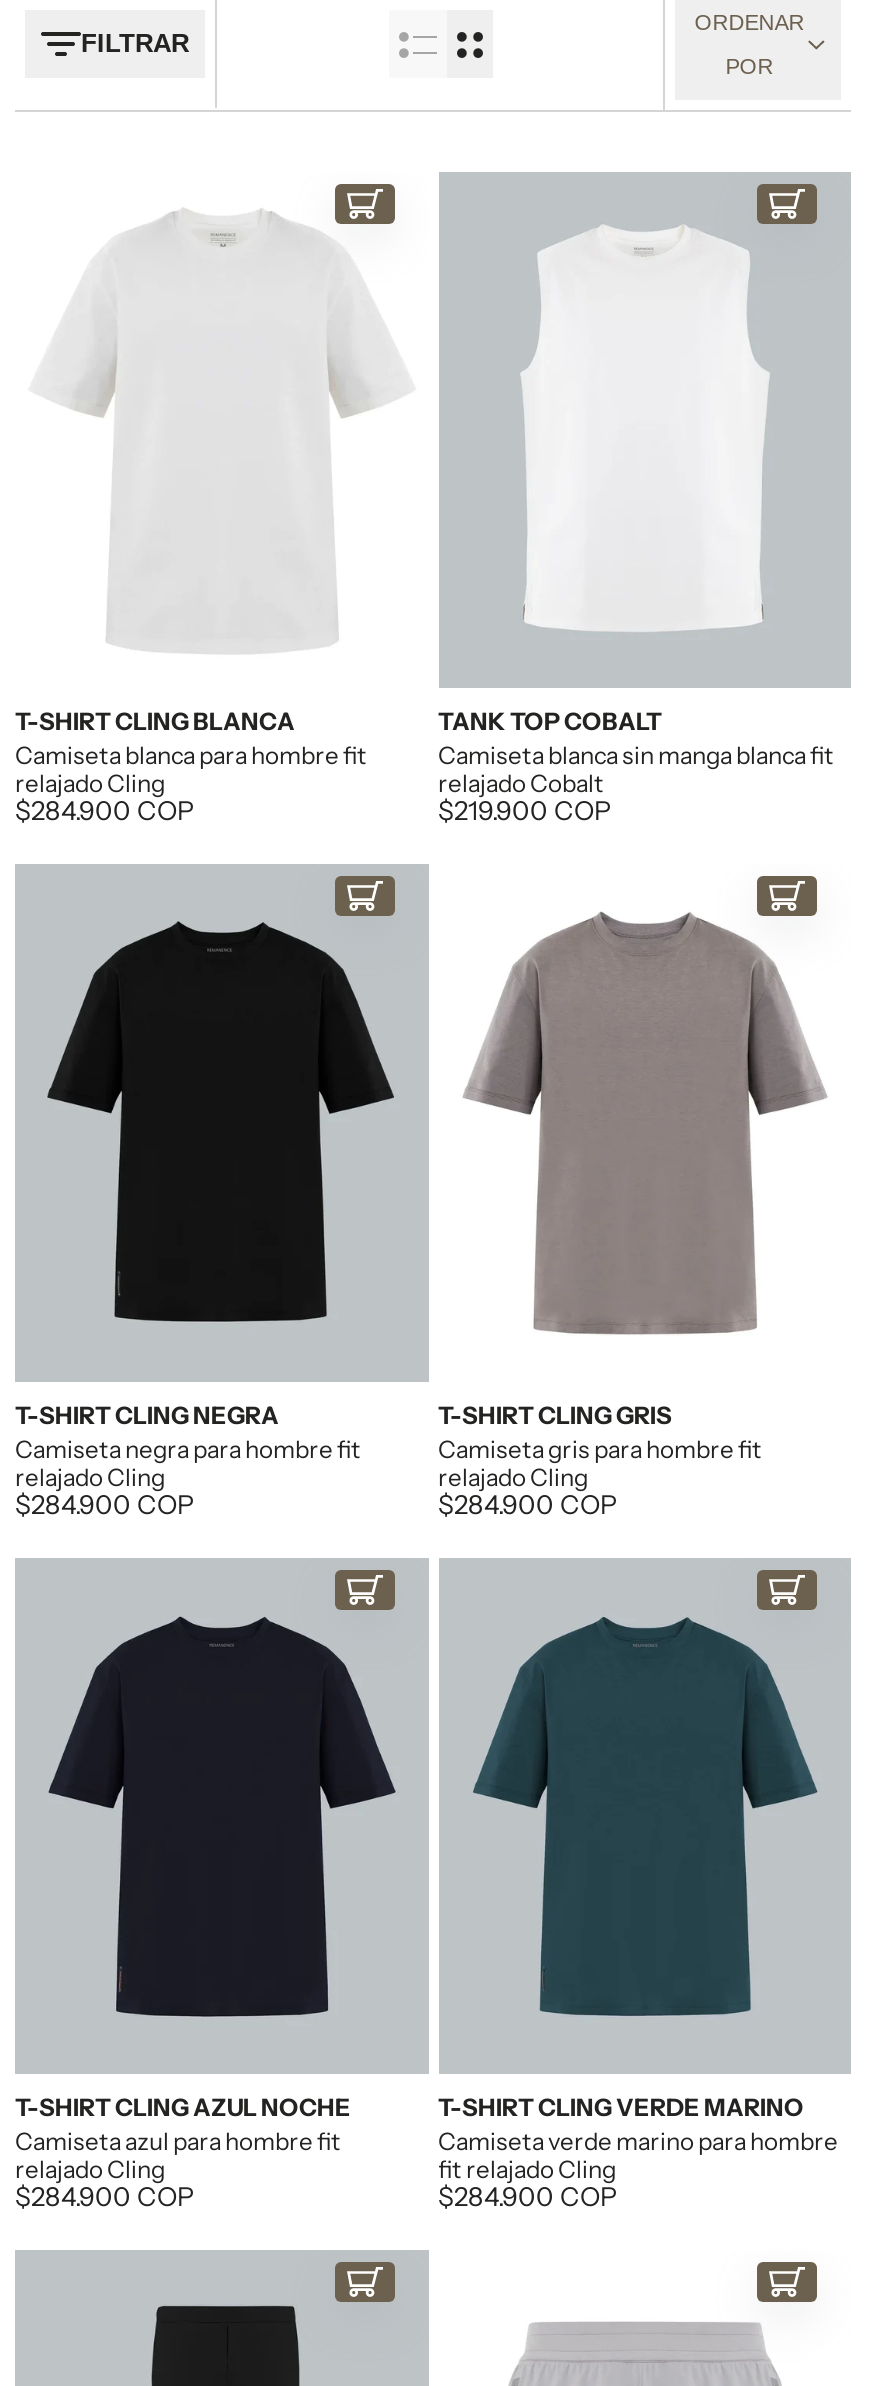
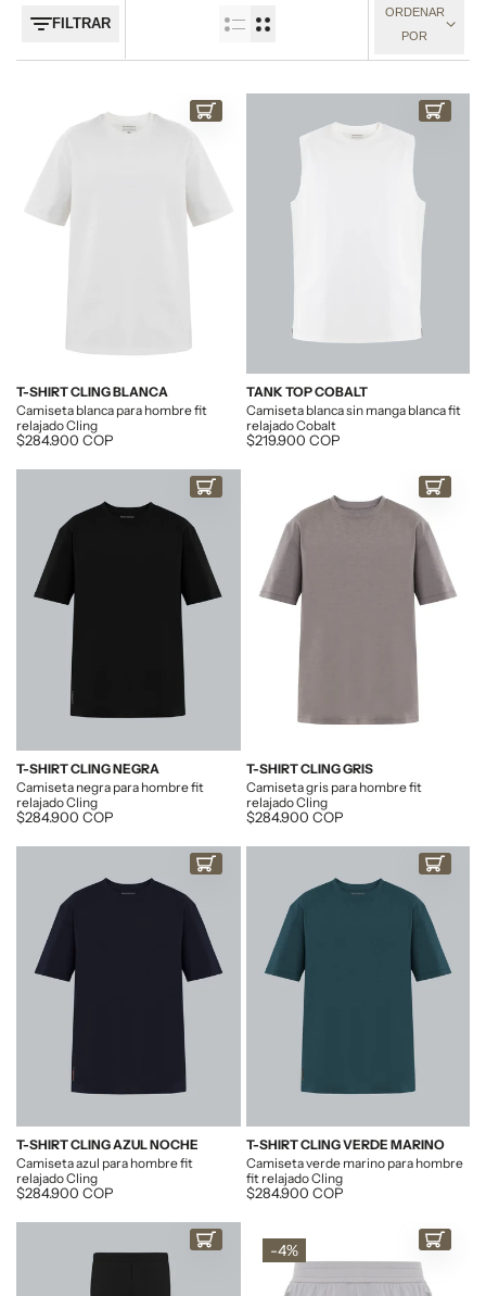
+ -4%
